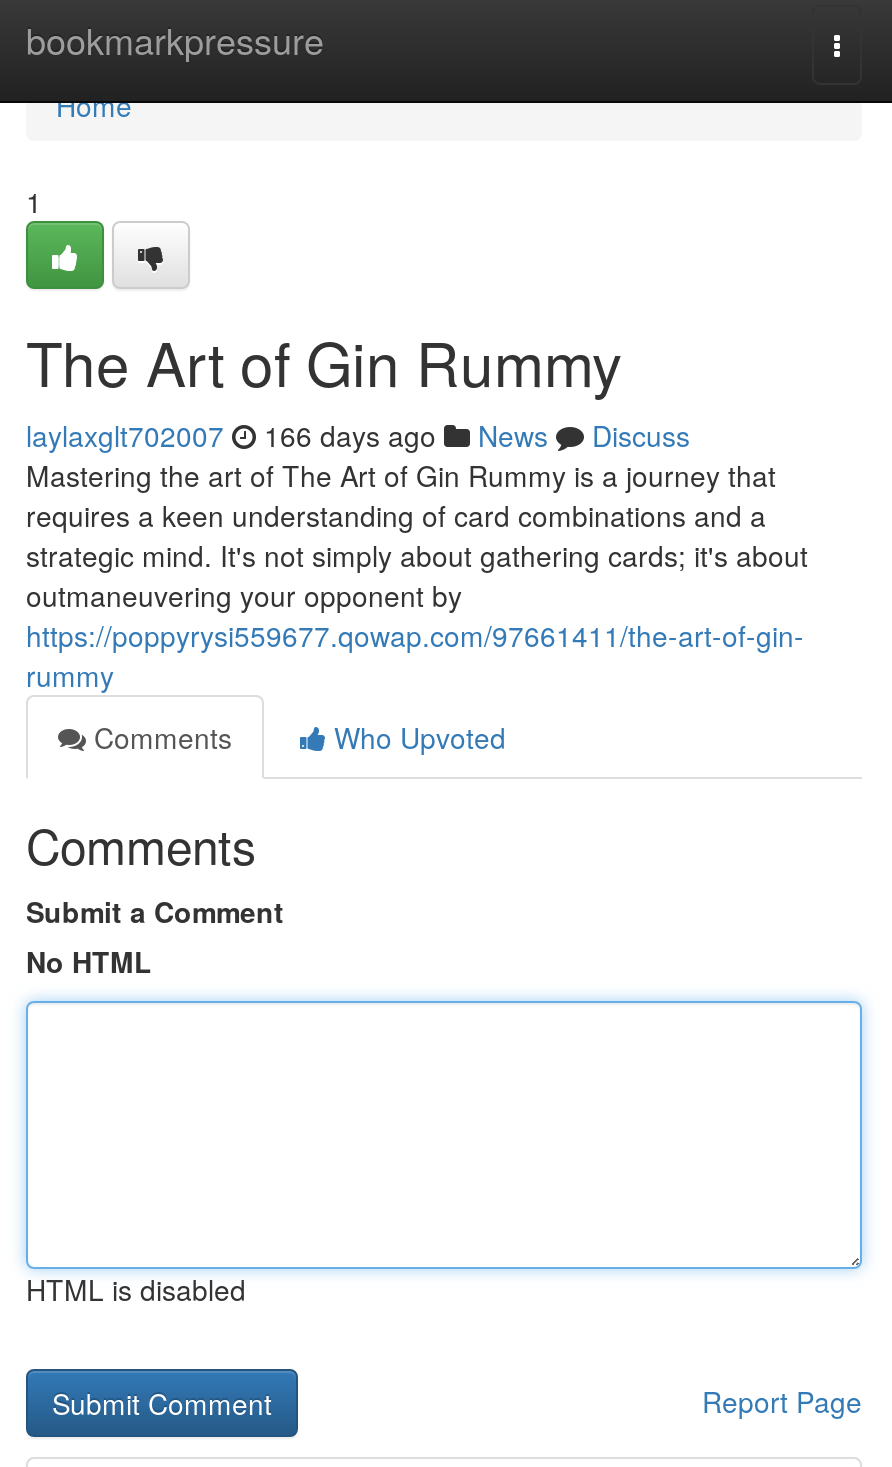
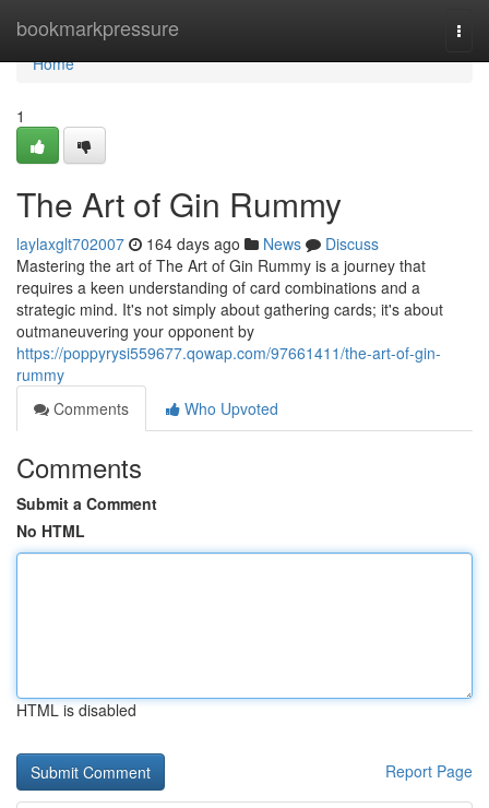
- laylaxglt702007 166 days ago News Discuss
+ laylaxglt702007 164 days ago News Discuss
